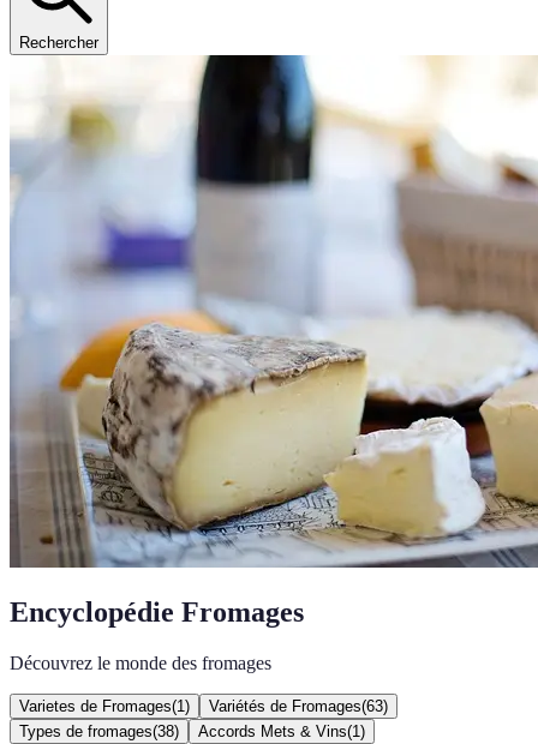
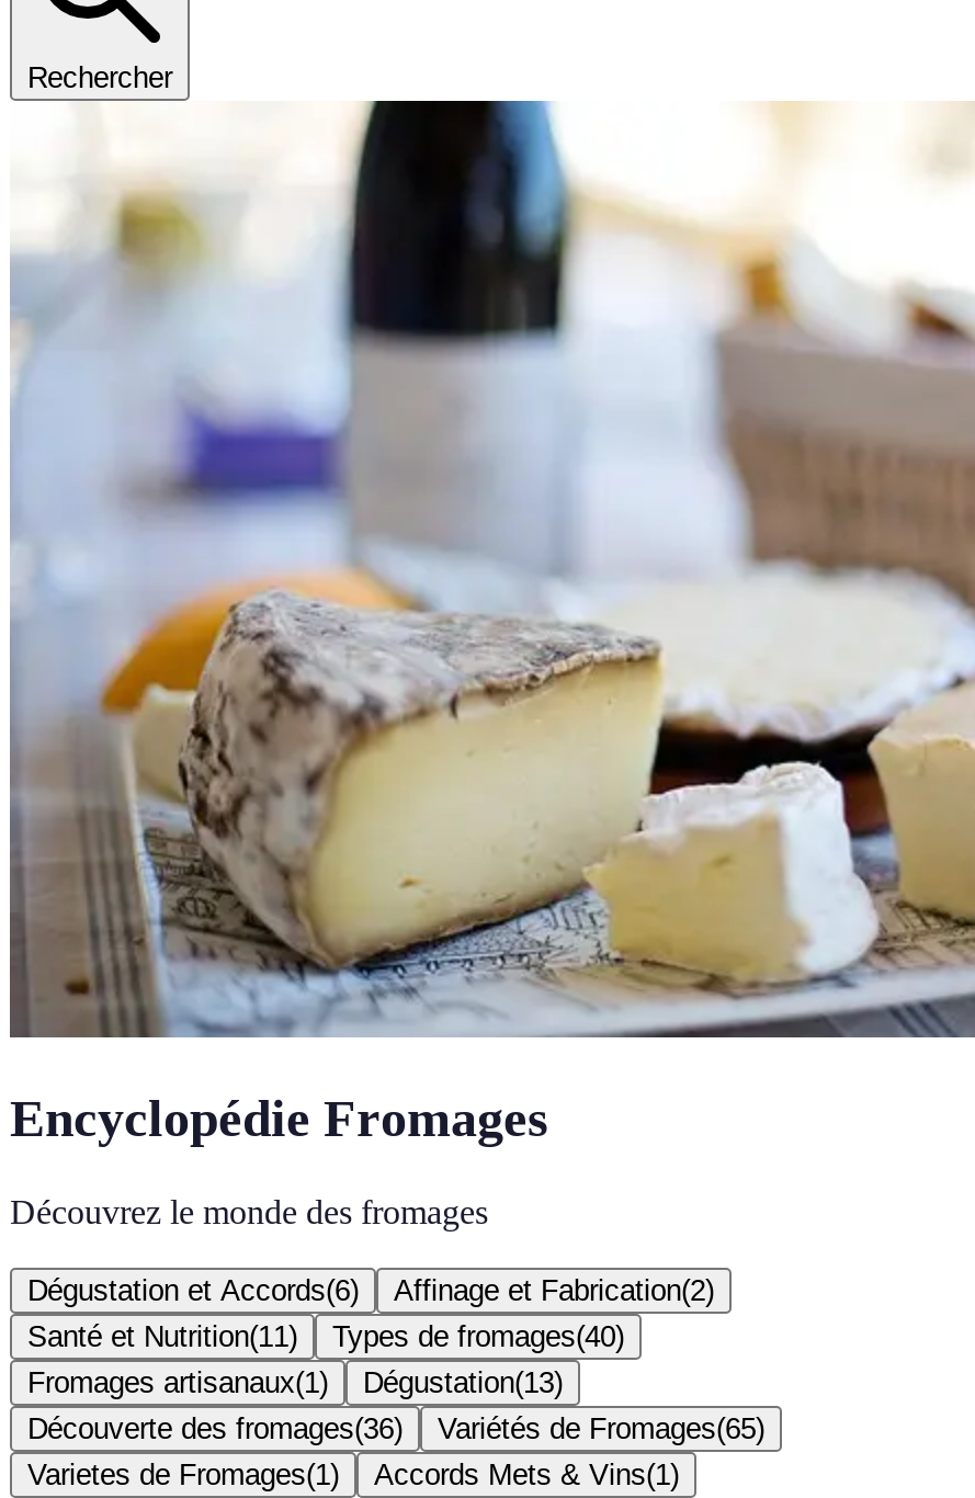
+ Dégustation et Accords(6)
+ Affinage et Fabrication(2)
+ Santé et Nutrition(11)
+ Types de fromages(40)
+ Fromages artisanaux(1)
+ Dégustation(13)
+ Découverte des fromages(36)
+ Variétés de Fromages(65)

- Variétés de Fromages(63)
- Types de fromages(38)

moved down: Varietes de Fromages(1)
